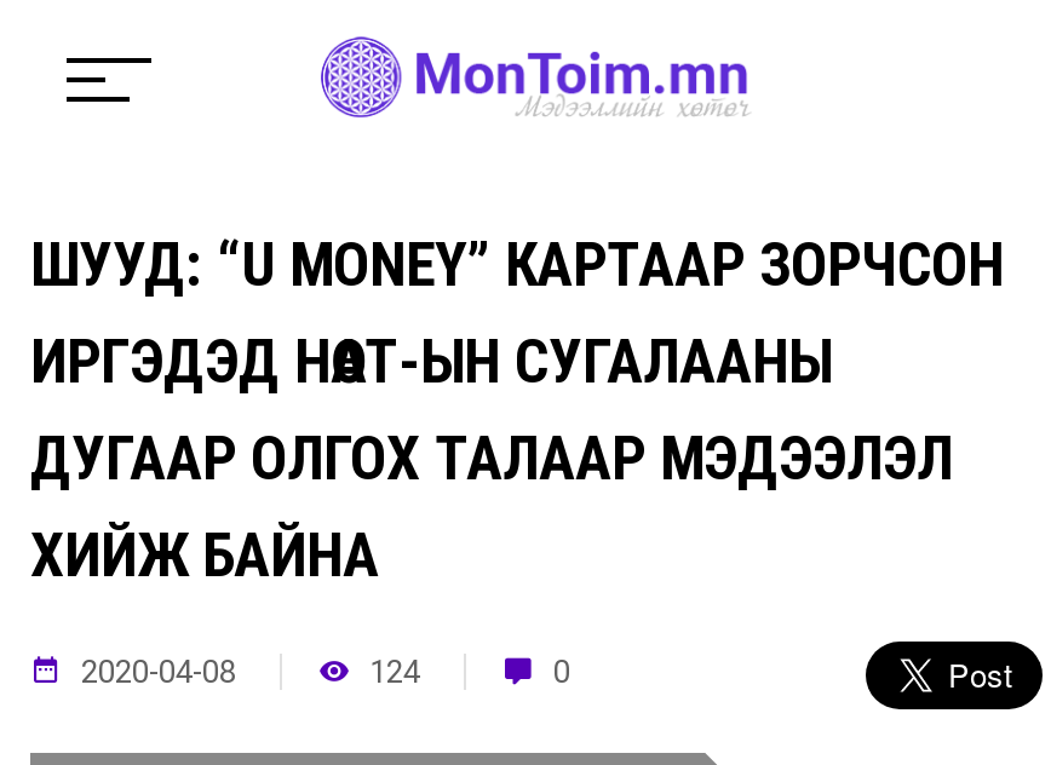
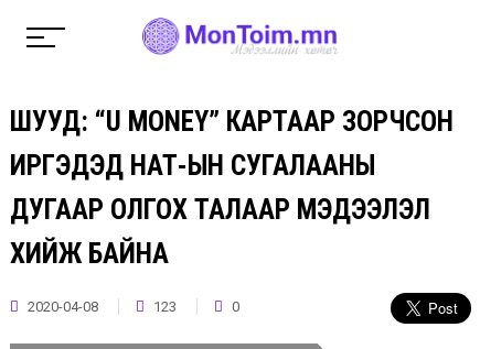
- 124
+ 123
